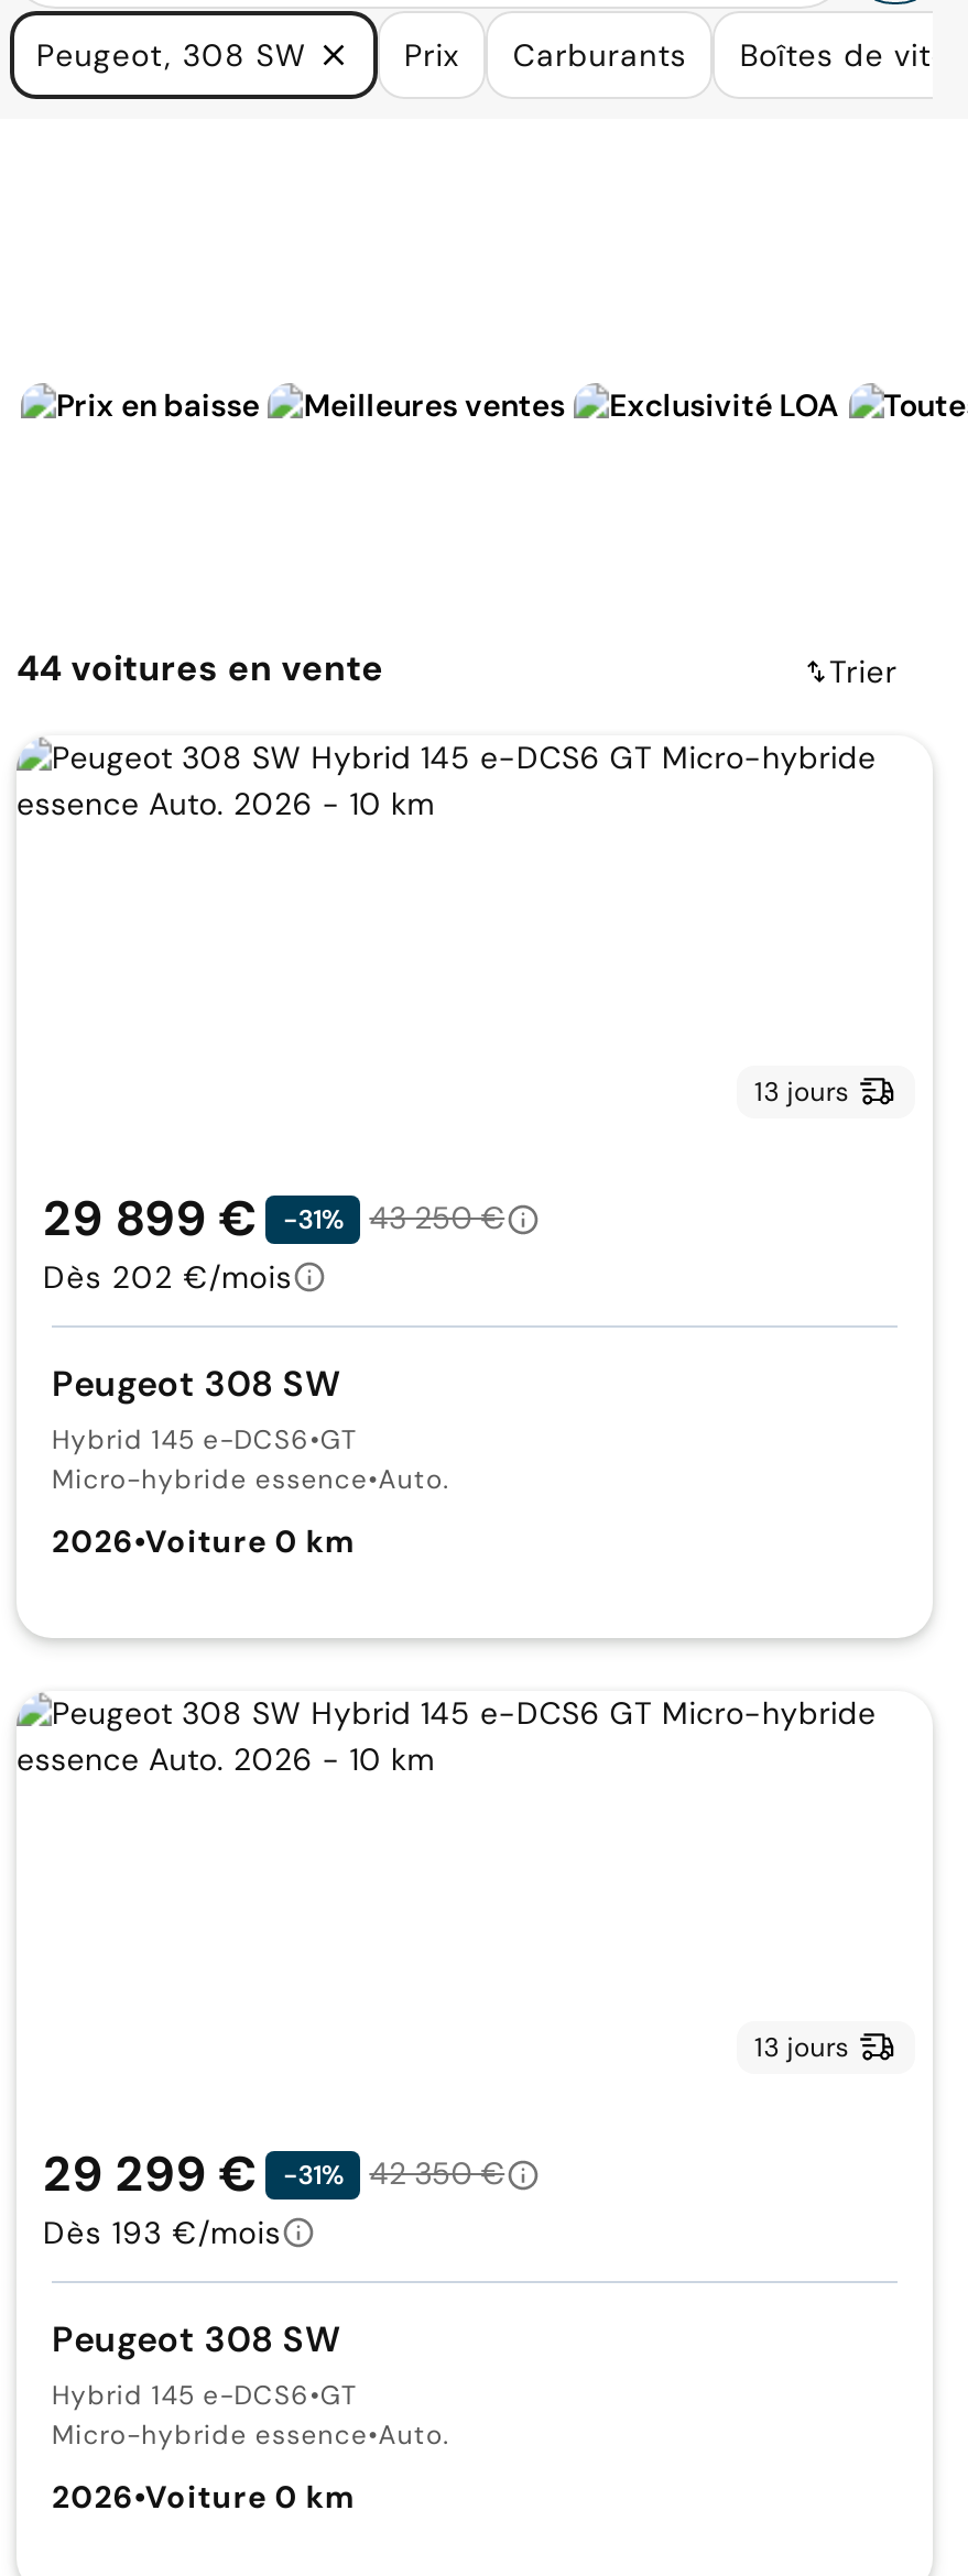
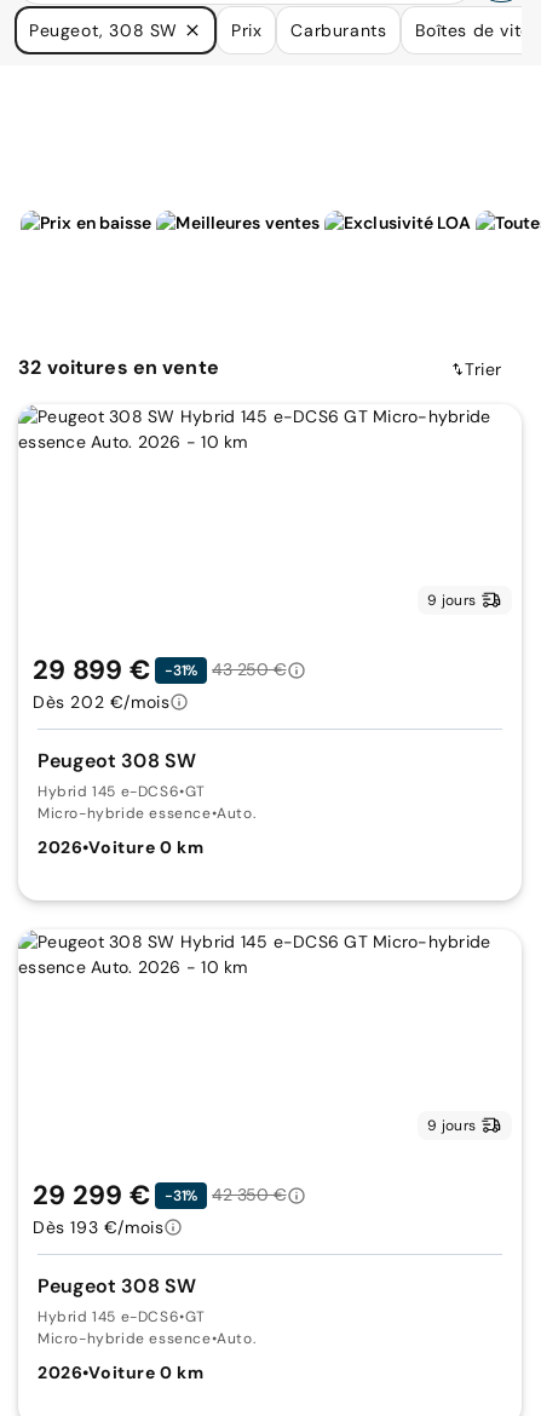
- 44 voitures en vente
+ 32 voitures en vente

- 13 jours
+ 9 jours

- 13 jours
+ 9 jours
